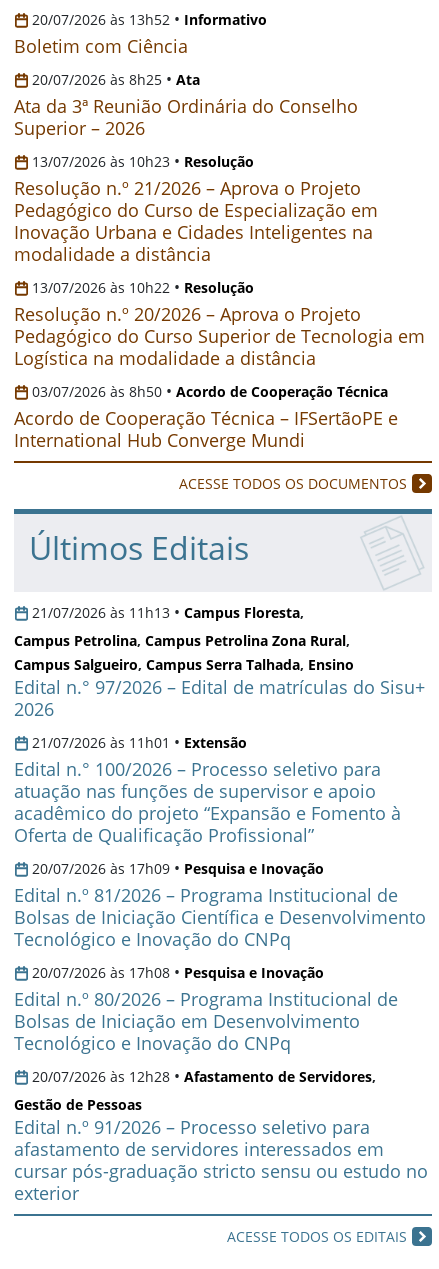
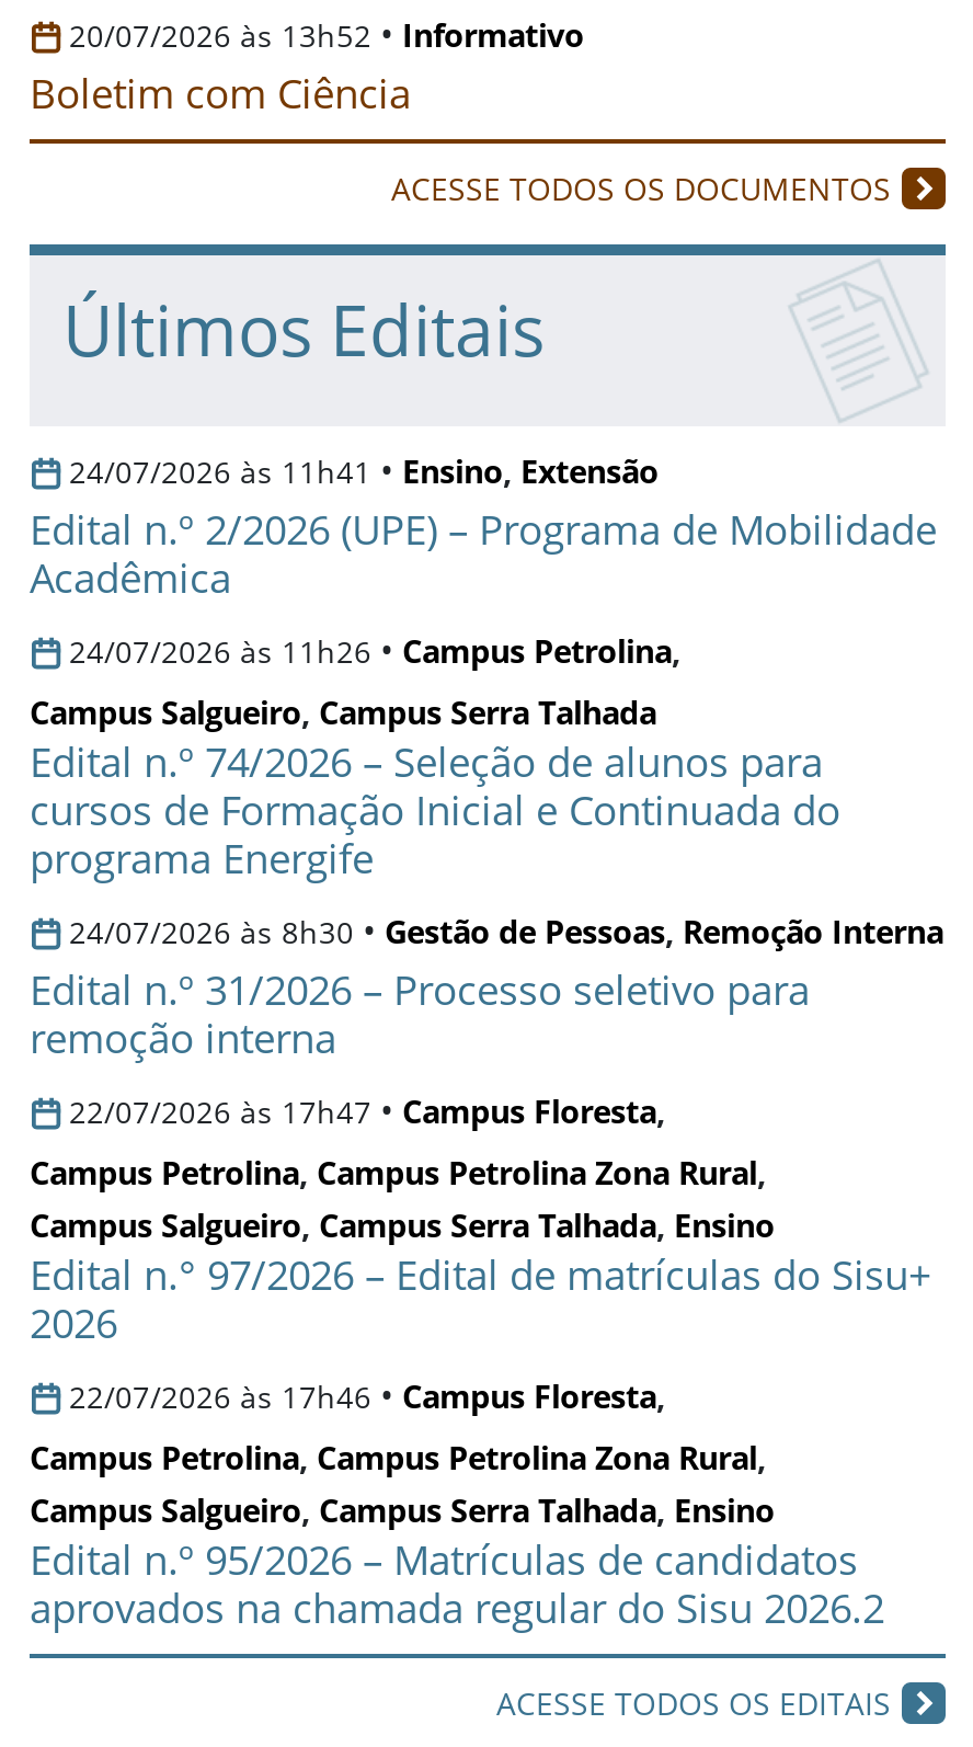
- 20/07/2026 às 8h25 • Ata
- Ata da 3ª Reunião Ordinária do Conselho
- Superior – 2026
- 13/07/2026 às 10h23 • Resolução
- Resolução n.º 21/2026 – Aprova o Projeto
- Pedagógico do Curso de Especialização em
- Inovação Urbana e Cidades Inteligentes na
- modalidade a distância
- 13/07/2026 às 10h22 • Resolução
- Resolução n.º 20/2026 – Aprova o Projeto
- Pedagógico do Curso Superior de Tecnologia em
- Logística na modalidade a distância
- 03/07/2026 às 8h50 • Acordo de Cooperação Técnica
- Acordo de Cooperação Técnica – IFSertãoPE e
- International Hub Converge Mundi

- 21/07/2026 às 11h13 • Campus Floresta,
+ 24/07/2026 às 11h41 • Ensino, Extensão
+ Edital n.º 2/2026 (UPE) – Programa de Mobilidade
+ Acadêmica
+ 24/07/2026 às 11h26 • Campus Petrolina,
+ Campus Salgueiro, Campus Serra Talhada
+ Edital n.º 74/2026 – Seleção de alunos para
+ cursos de Formação Inicial e Continuada do
+ programa Energife
+ 24/07/2026 às 8h30 • Gestão de Pessoas, Remoção Interna
+ Edital n.º 31/2026 – Processo seletivo para
+ remoção interna
+ 22/07/2026 às 17h47 • Campus Floresta,

- 21/07/2026 às 11h01 • Extensão
- Edital n.° 100/2026 – Processo seletivo para
- atuação nas funções de supervisor e apoio
- acadêmico do projeto “Expansão e Fomento à
- Oferta de Qualificação Profissional”
- 20/07/2026 às 17h09 • Pesquisa e Inovação
- Edital n.º 81/2026 – Programa Institucional de
- Bolsas de Iniciação Científica e Desenvolvimento
- Tecnológico e Inovação do CNPq
- 20/07/2026 às 17h08 • Pesquisa e Inovação
- Edital n.º 80/2026 – Programa Institucional de
- Bolsas de Iniciação em Desenvolvimento
- Tecnológico e Inovação do CNPq
- 20/07/2026 às 12h28 • Afastamento de Servidores,
- Gestão de Pessoas
- Edital n.º 91/2026 – Processo seletivo para
- afastamento de servidores interessados em
- cursar pós-graduação stricto sensu ou estudo no
- exterior
+ 22/07/2026 às 17h46 • Campus Floresta,
+ Campus Petrolina, Campus Petrolina Zona Rural,
+ Campus Salgueiro, Campus Serra Talhada, Ensino
+ Edital n.º 95/2026 – Matrículas de candidatos
+ aprovados na chamada regular do Sisu 2026.2
